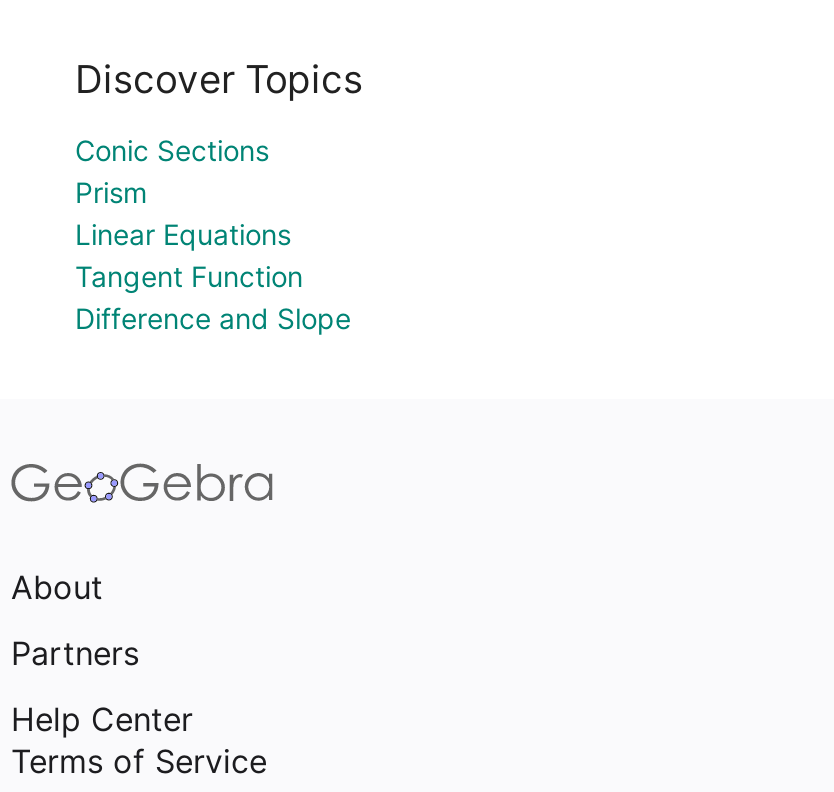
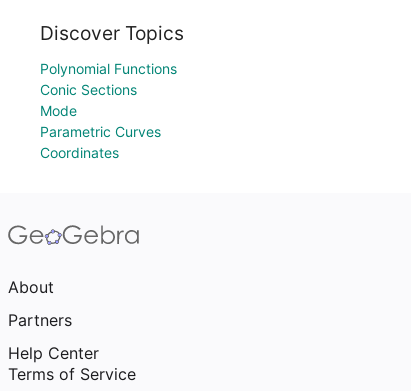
+ Polynomial Functions

moved down: Conic Sections

- Prism
- Linear Equations
- Tangent Function
- Difference and Slope
+ Mode
+ Parametric Curves
+ Coordinates
